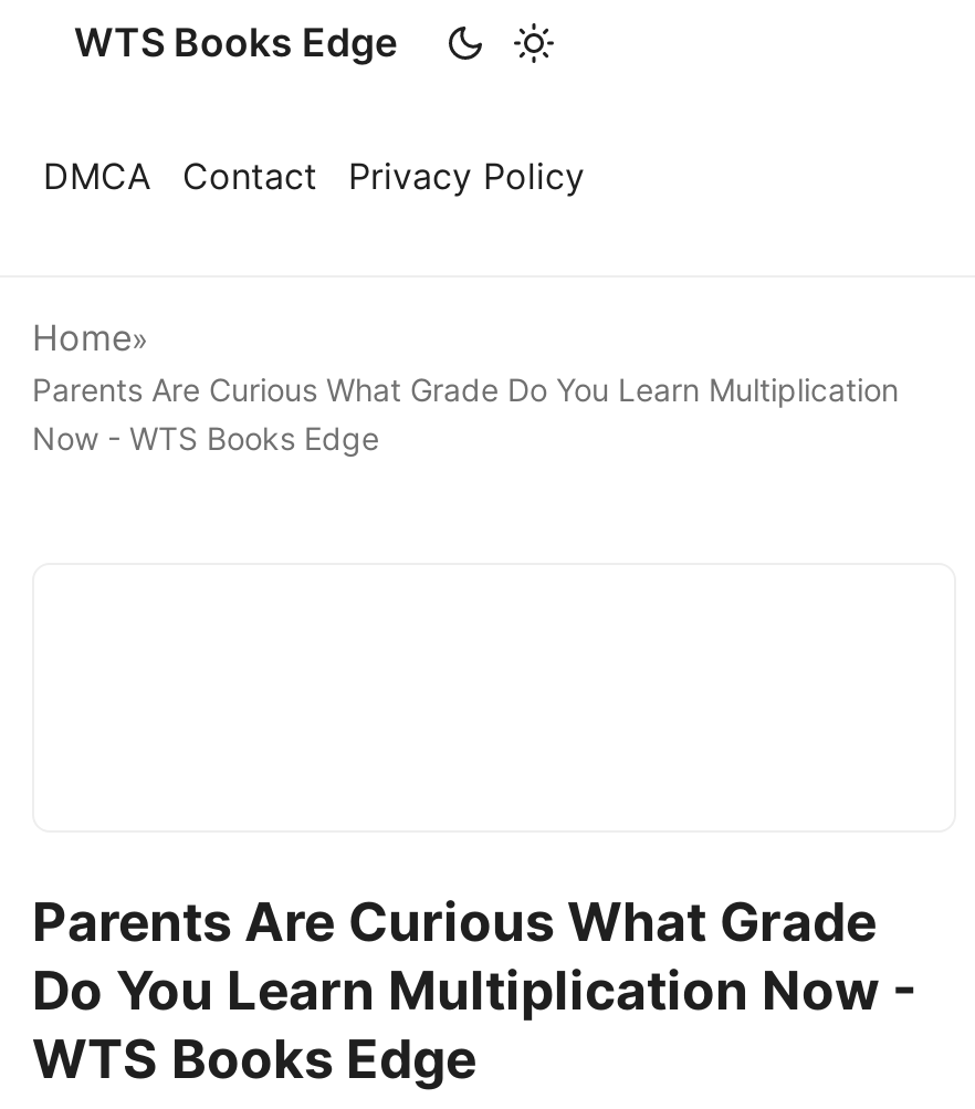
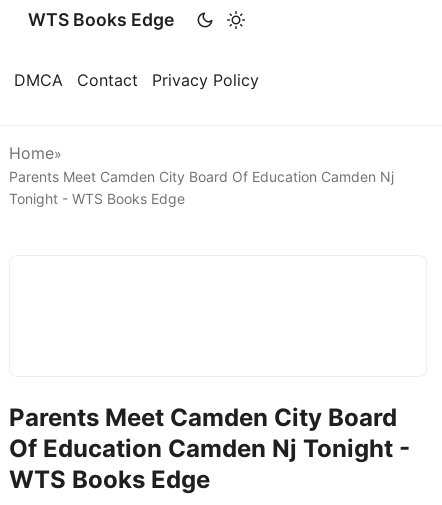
- Parents Are Curious What Grade Do You Learn Multiplication
- Now - WTS Books Edge
+ Parents Meet Camden City Board Of Education Camden Nj
+ Tonight - WTS Books Edge

- Parents Are Curious What Grade
- Do You Learn Multiplication Now -
+ Parents Meet Camden City Board
+ Of Education Camden Nj Tonight -
